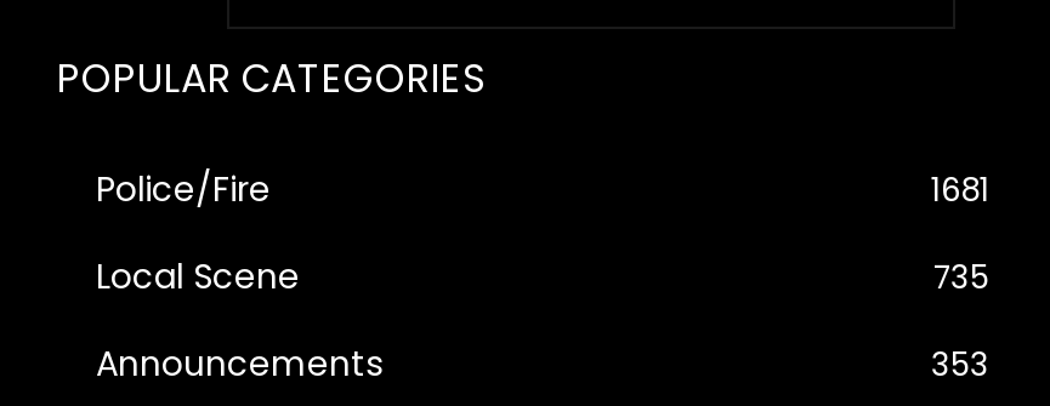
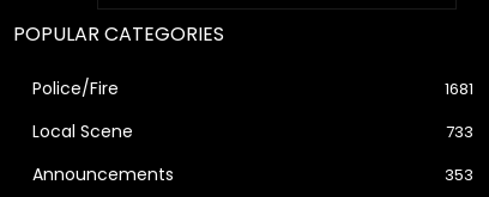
- 735
+ 733
